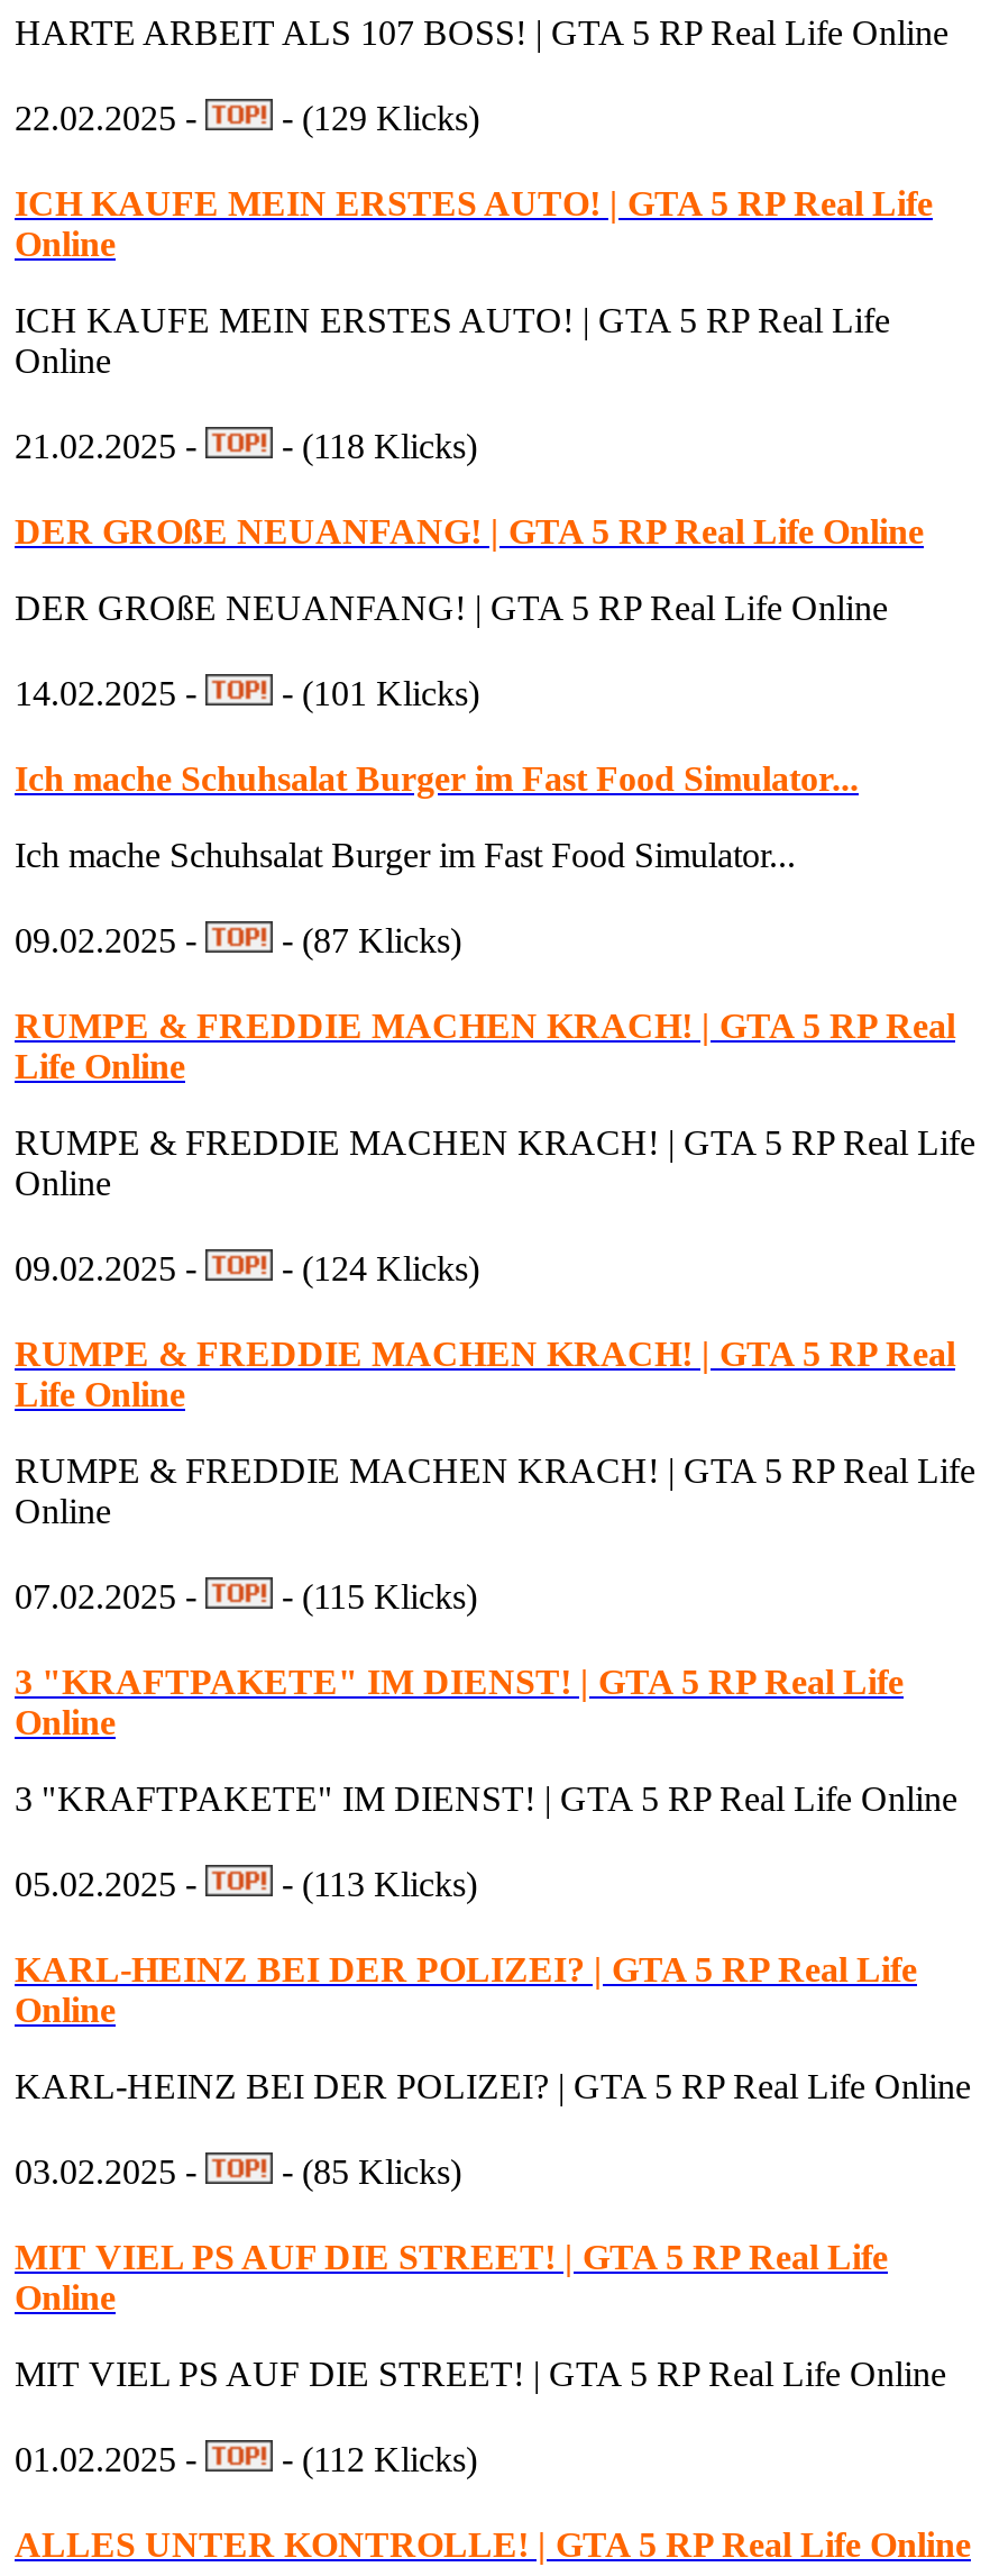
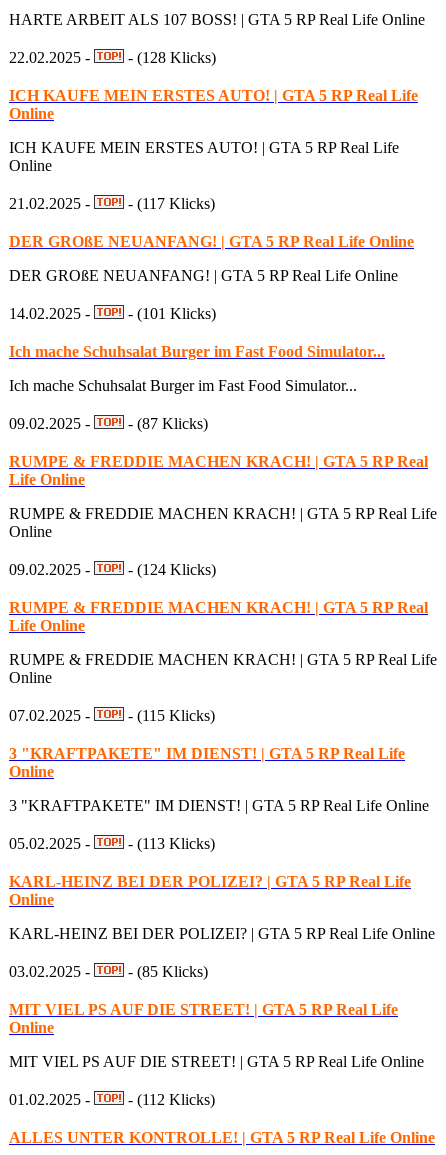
- 22.02.2025 - - (129 Klicks)
+ 22.02.2025 - - (128 Klicks)

- 21.02.2025 - - (118 Klicks)
+ 21.02.2025 - - (117 Klicks)
